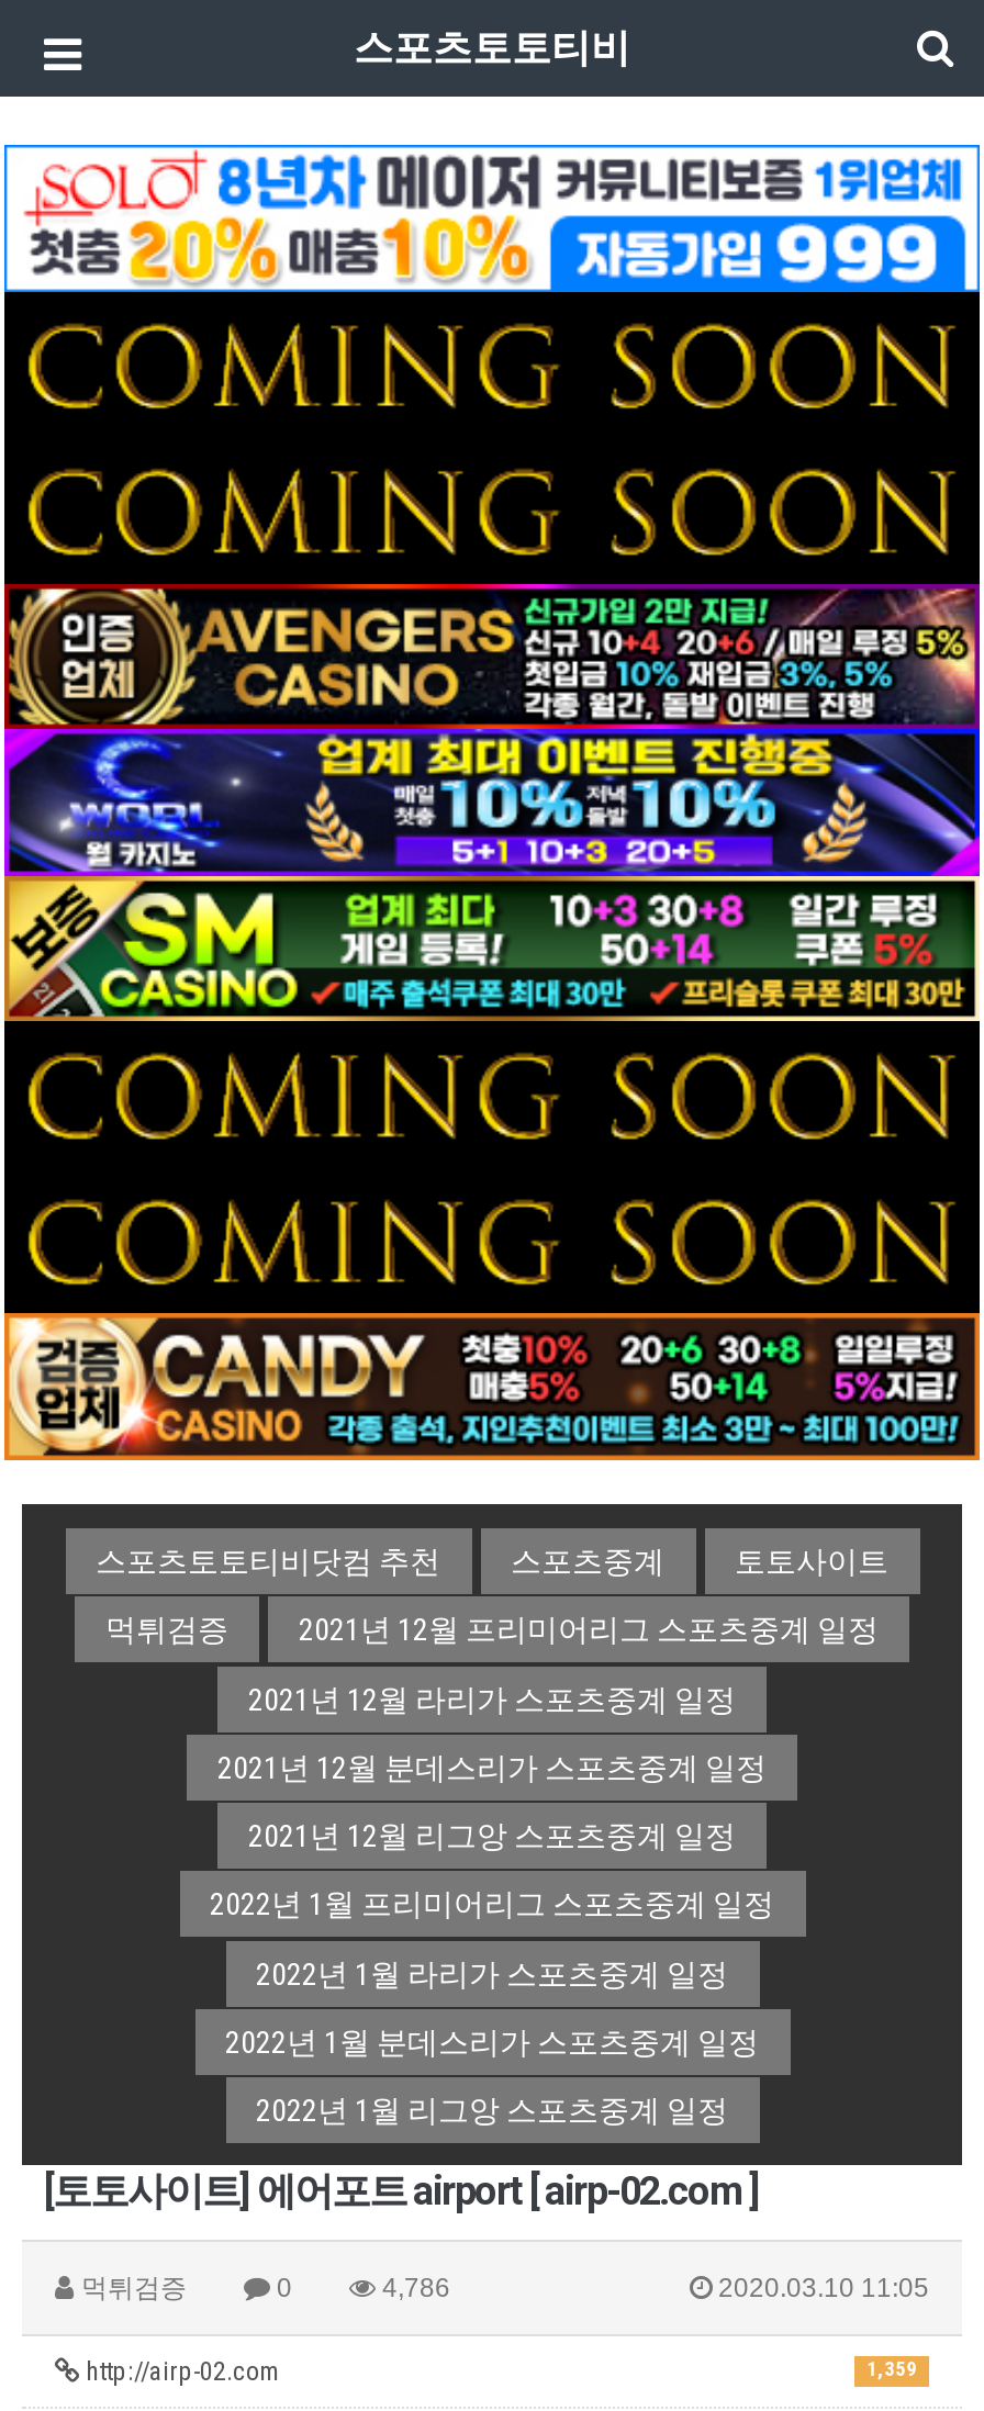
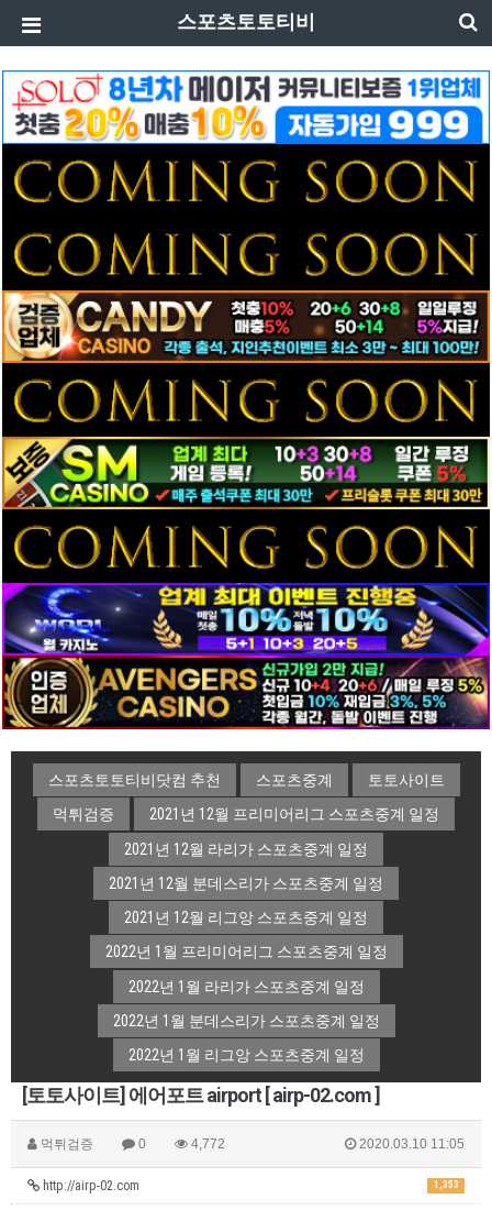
- [image]
+ [image]

- [image]
+ [image]

- 4,786
+ 4,772

- 1,359
+ 1,353
